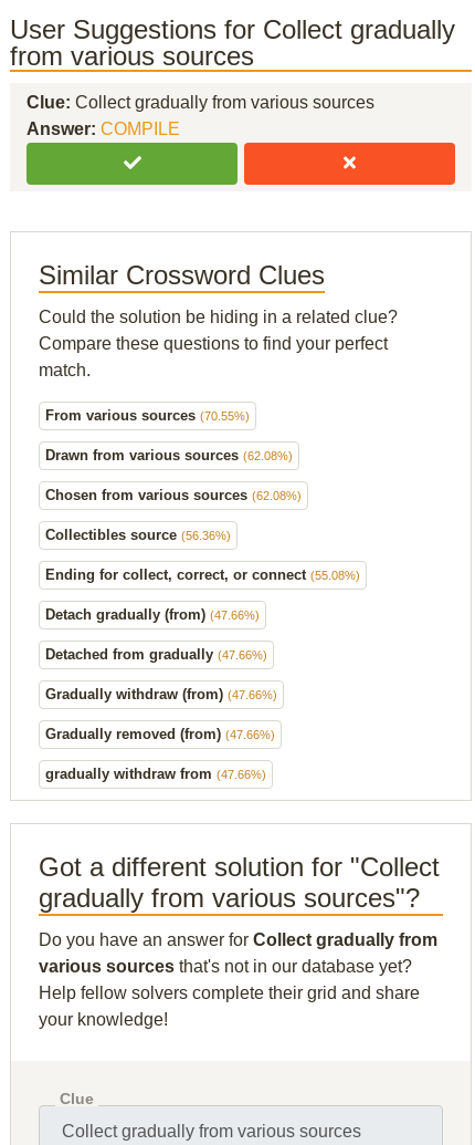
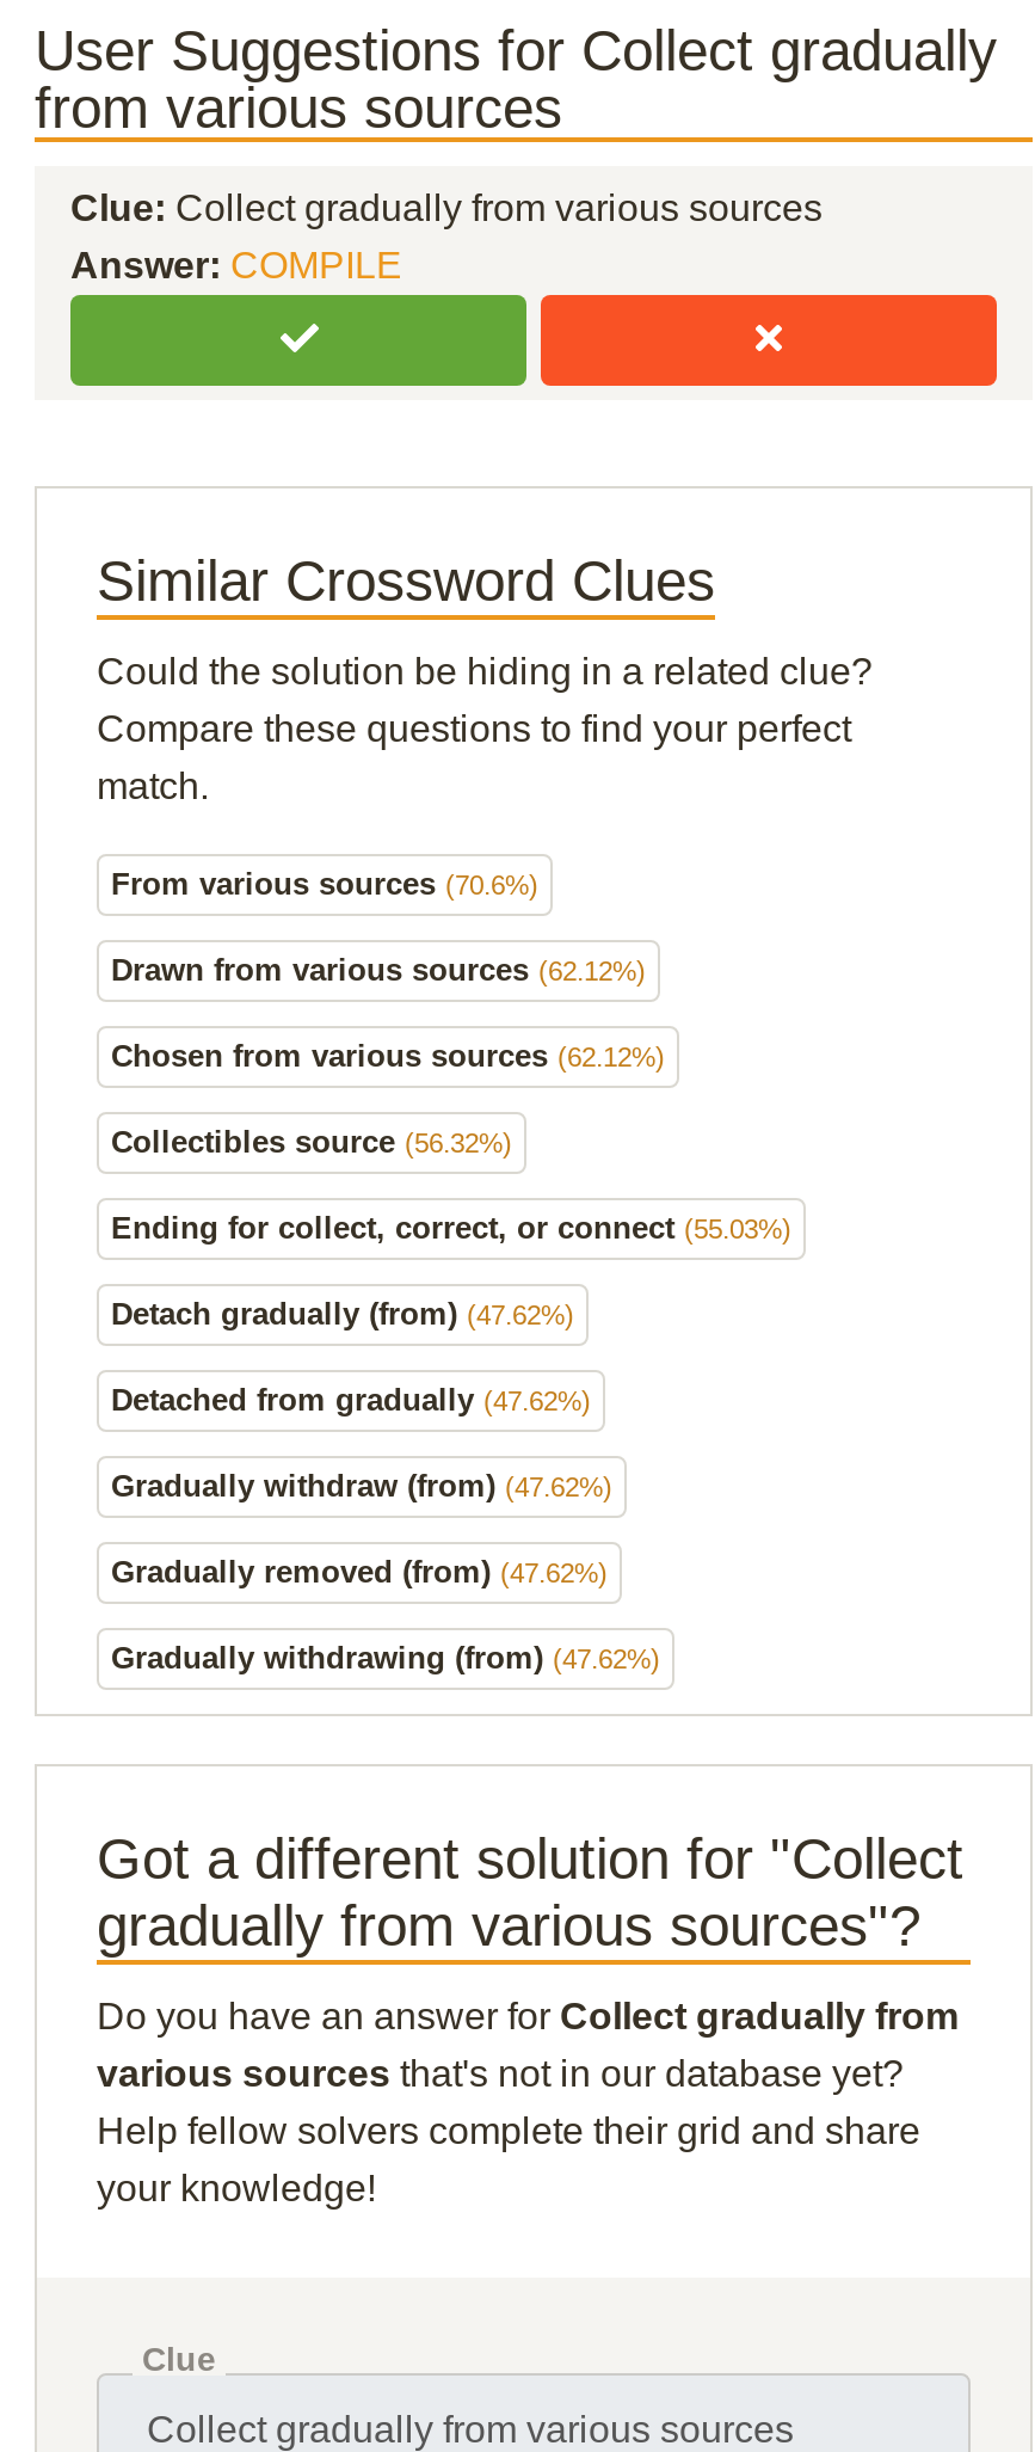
- From various sources (70.55%)
+ From various sources (70.6%)

- Drawn from various sources (62.08%)
+ Drawn from various sources (62.12%)

- Chosen from various sources (62.08%)
+ Chosen from various sources (62.12%)

- Collectibles source (56.36%)
+ Collectibles source (56.32%)

- Ending for collect, correct, or connect (55.08%)
+ Ending for collect, correct, or connect (55.03%)

- Detach gradually (from) (47.66%)
+ Detach gradually (from) (47.62%)

- Detached from gradually (47.66%)
+ Detached from gradually (47.62%)

- Gradually withdraw (from) (47.66%)
+ Gradually withdraw (from) (47.62%)

- Gradually removed (from) (47.66%)
+ Gradually removed (from) (47.62%)

- gradually withdraw from (47.66%)
+ Gradually withdrawing (from) (47.62%)
